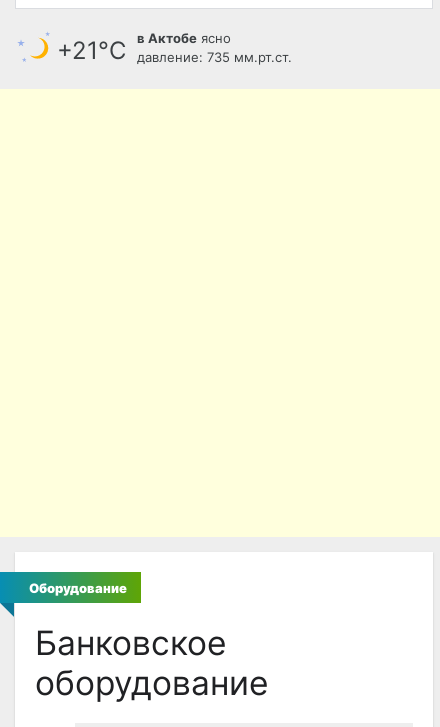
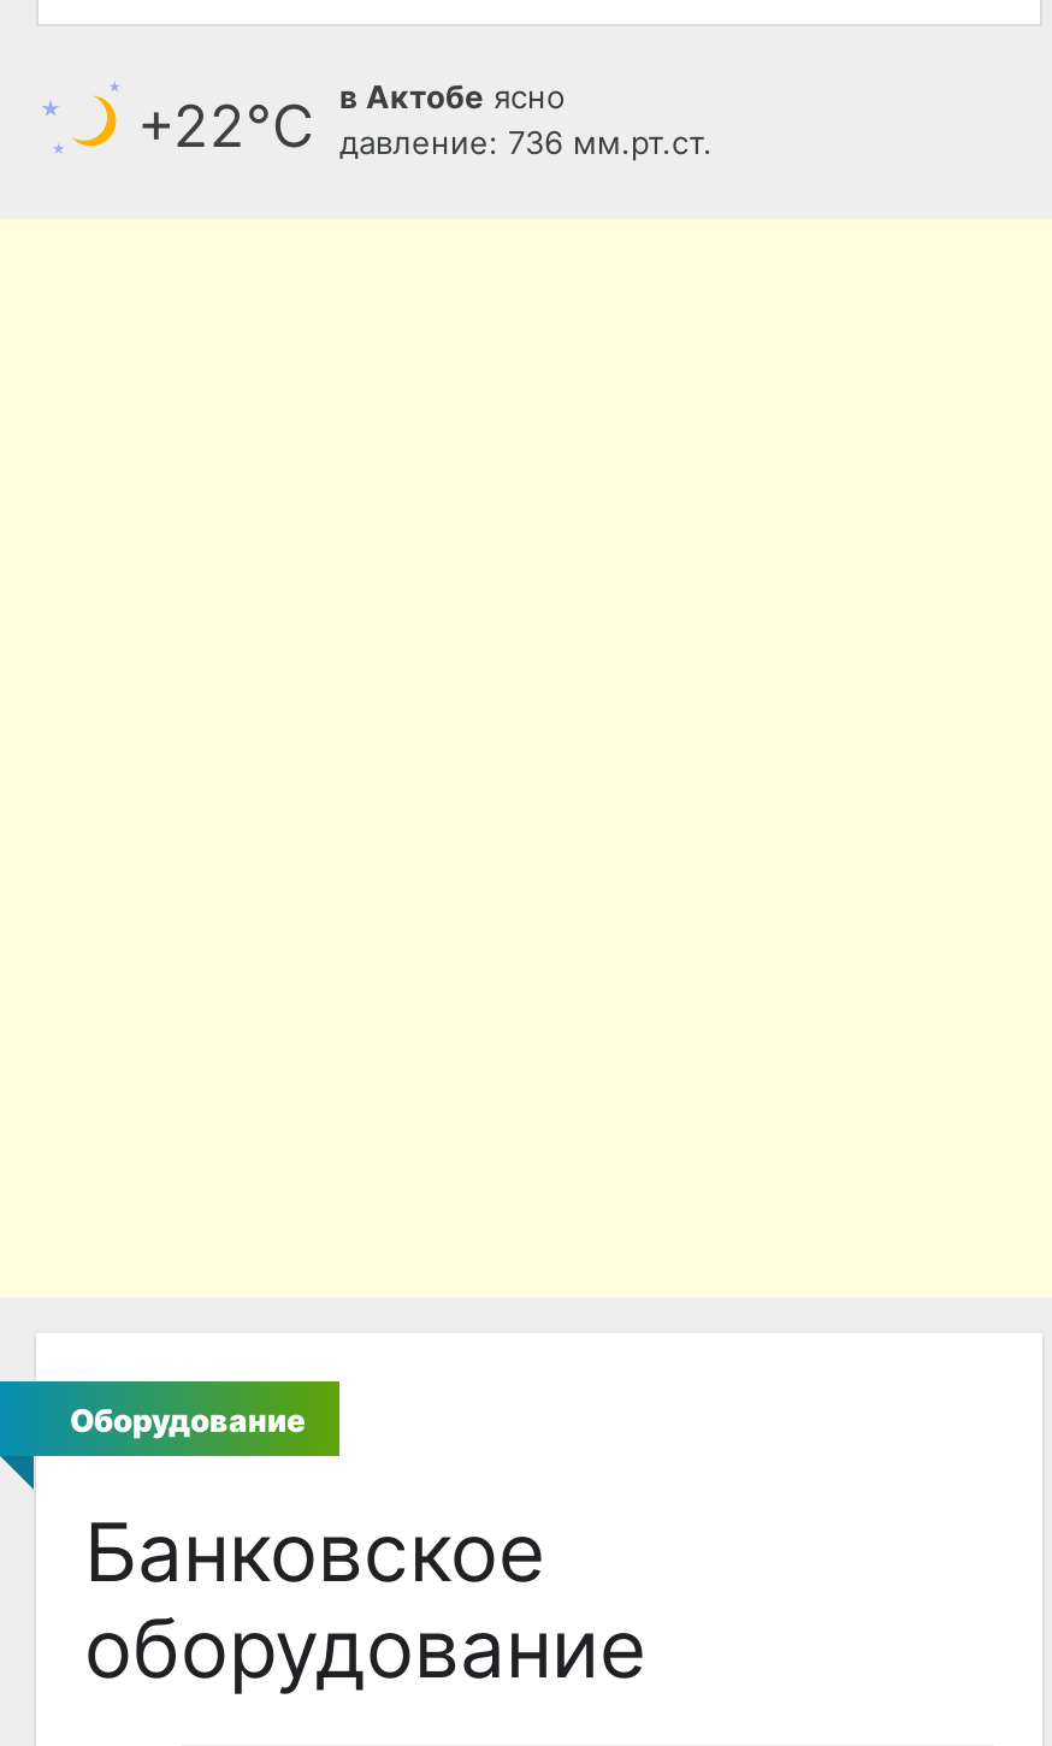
- +21°С
+ +22°С

- давление: 735 мм.рт.ст.
+ давление: 736 мм.рт.ст.
